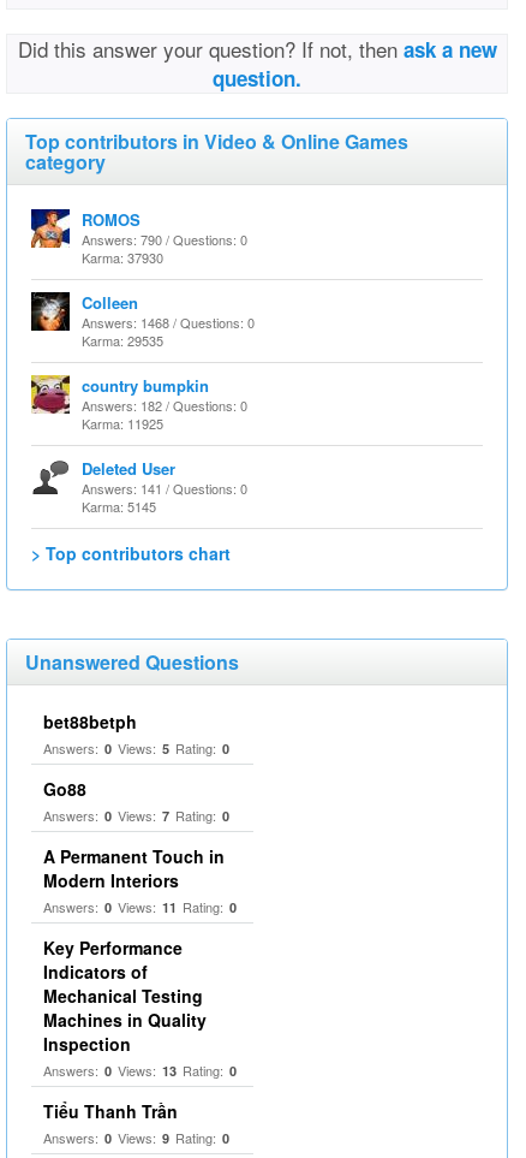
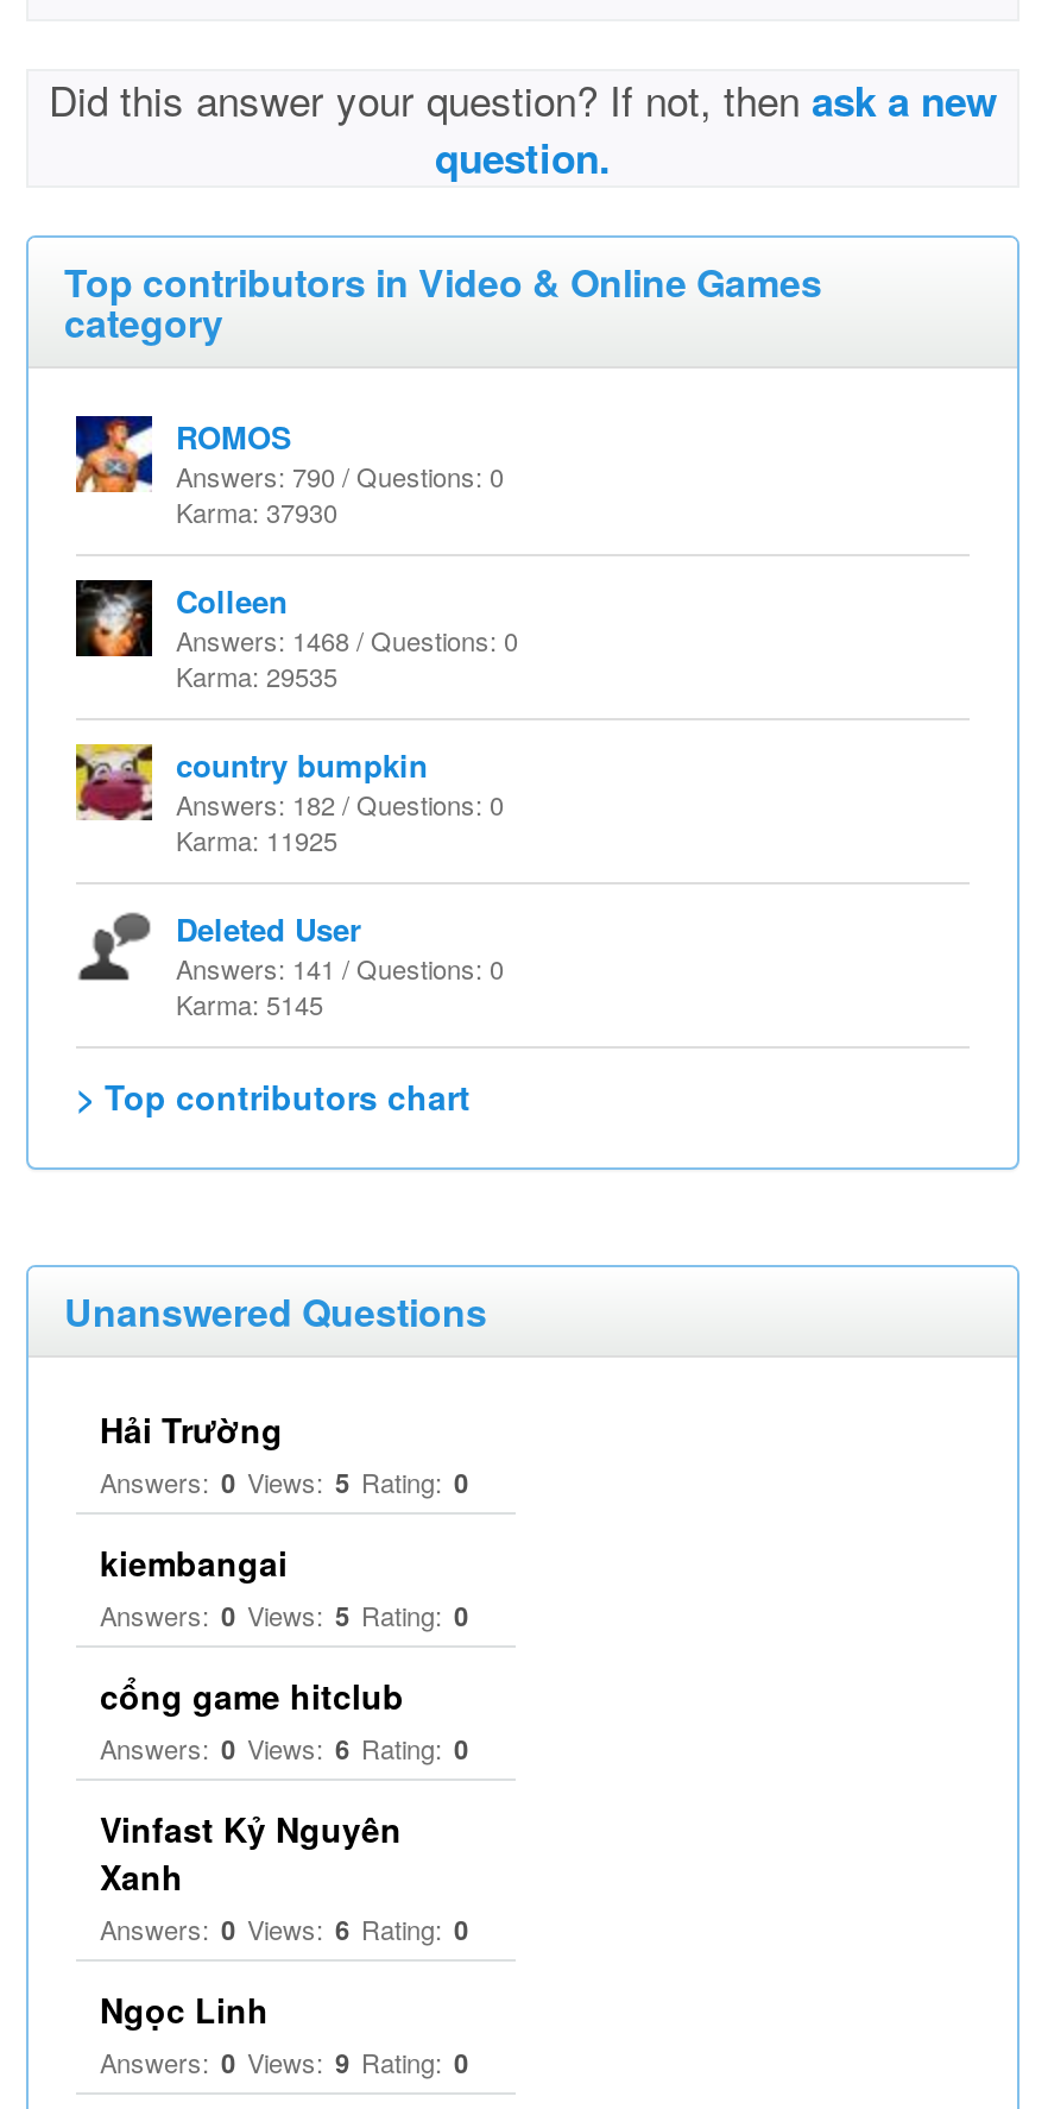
- bet88betph
+ Hải Trường

- Go88
- Answers: 0 Views: 7 Rating: 0
+ kiembangai
+ Answers: 0 Views: 5 Rating: 0

- A Permanent Touch in
- Modern Interiors
- Answers: 0 Views: 11 Rating: 0
+ cổng game hitclub
+ Answers: 0 Views: 6 Rating: 0

- Key Performance
- Indicators of
- Mechanical Testing
- Machines in Quality
- Inspection
- Answers: 0 Views: 13 Rating: 0
+ Vinfast Kỷ Nguyên
+ Xanh
+ Answers: 0 Views: 6 Rating: 0

- Tiểu Thanh Trần
+ Ngọc Linh
